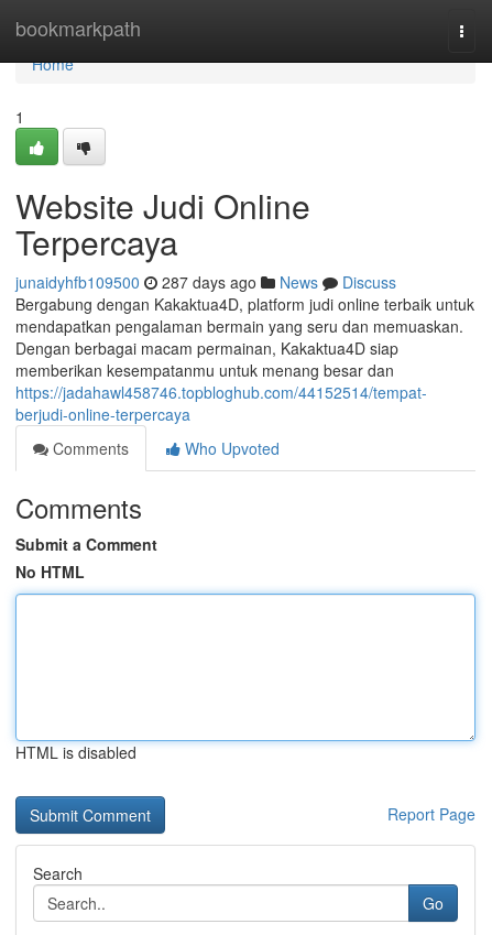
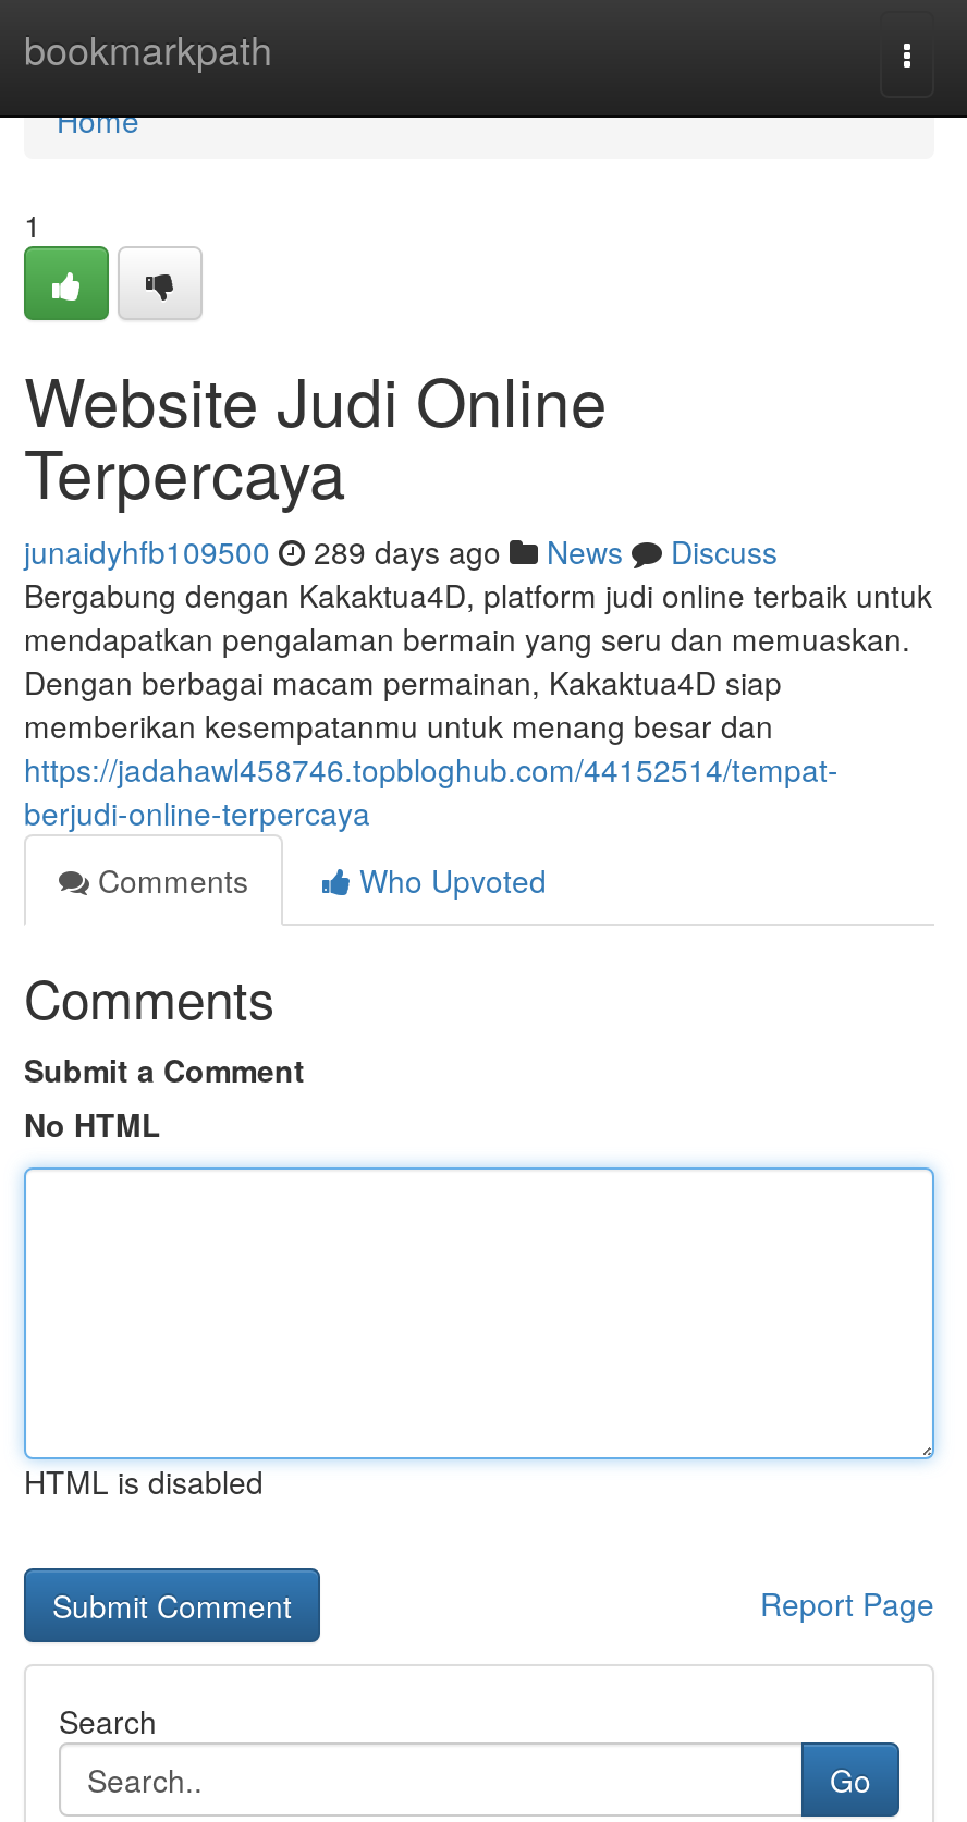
- junaidyhfb109500 287 days ago News Discuss
+ junaidyhfb109500 289 days ago News Discuss
